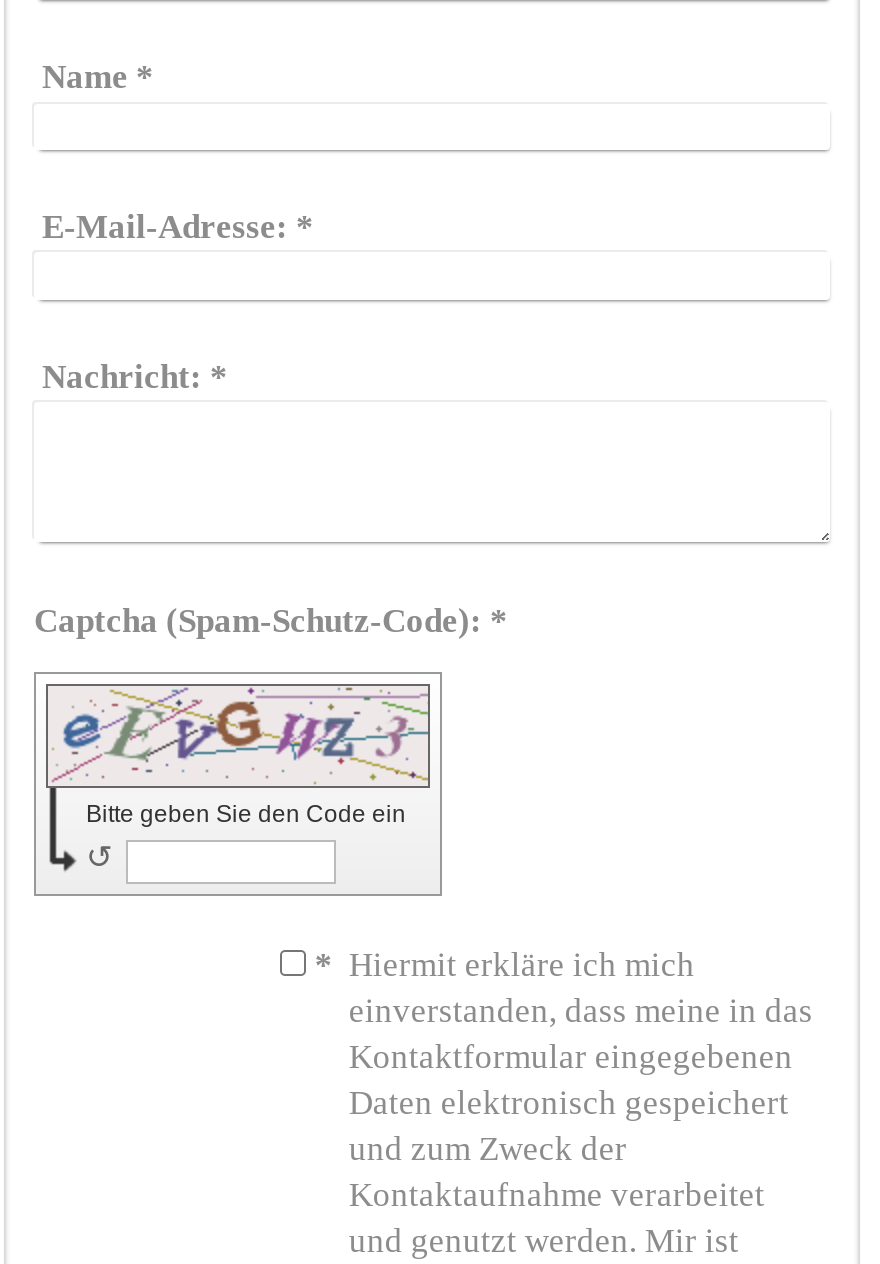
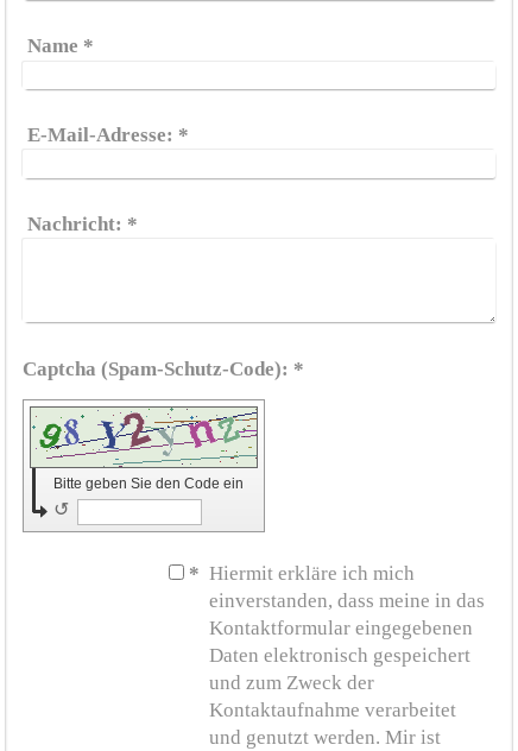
- [image]
+ [image]
